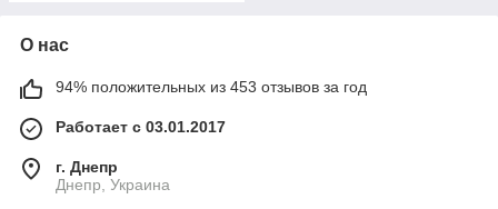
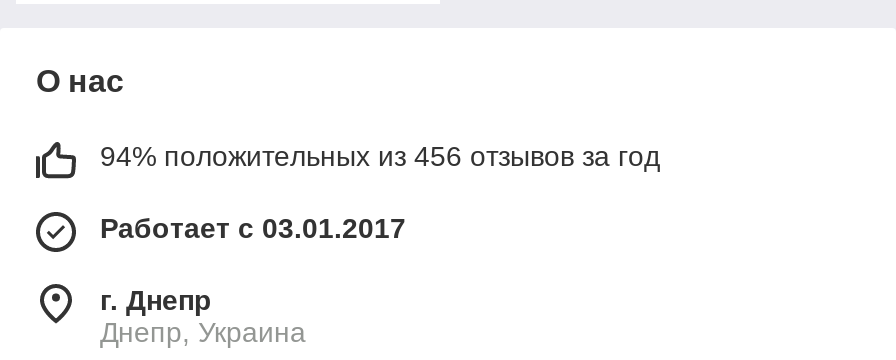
- 94% положительных из 453 отзывов за год
+ 94% положительных из 456 отзывов за год
